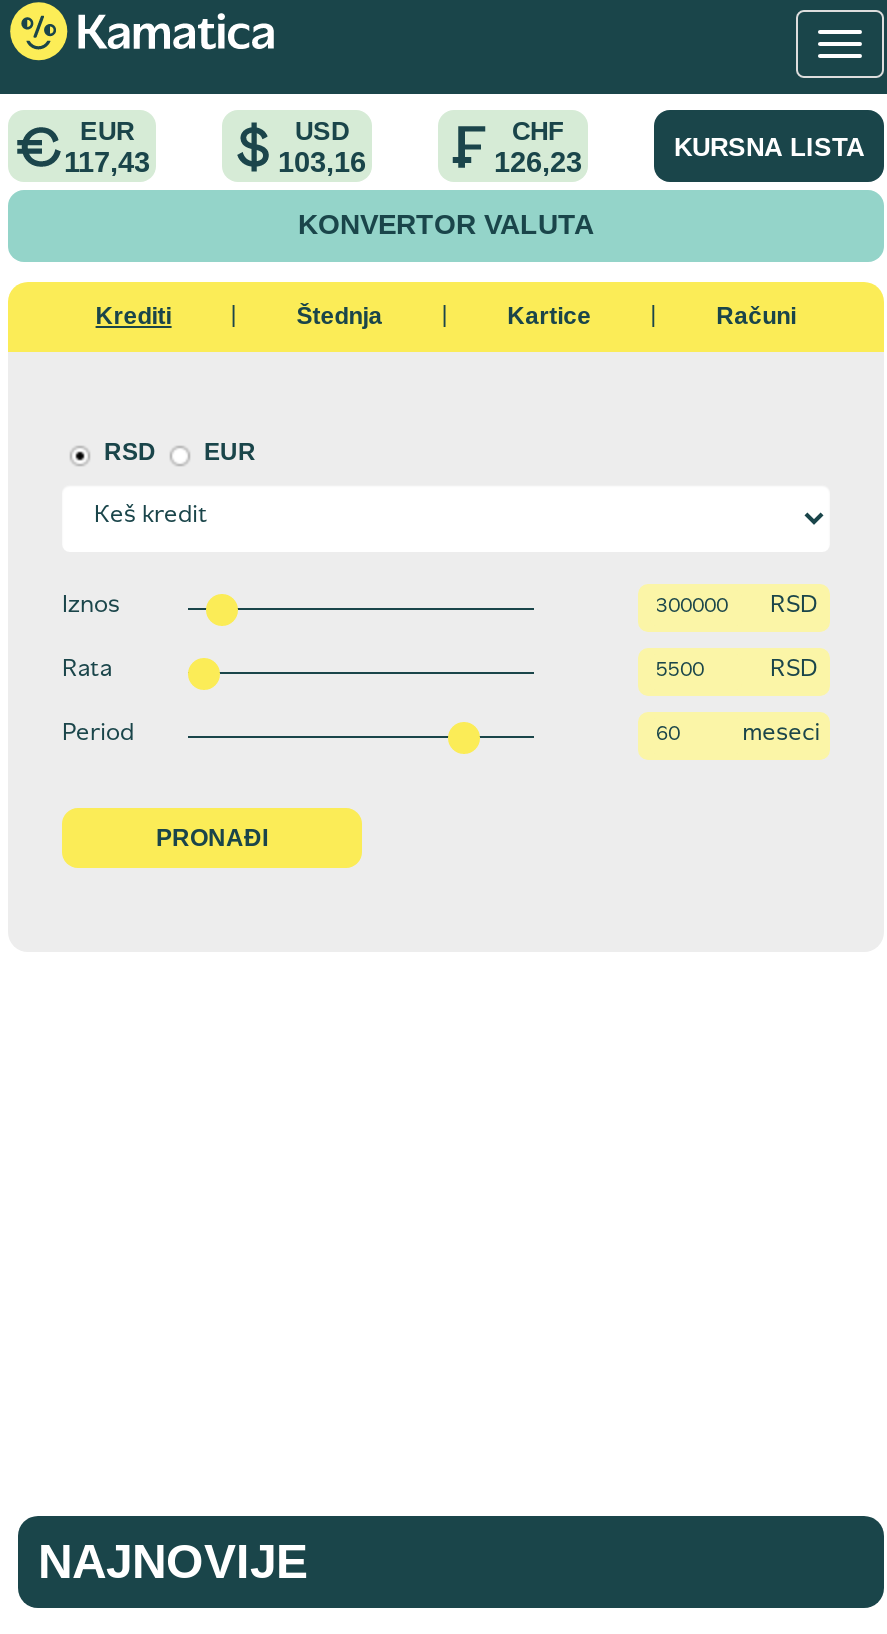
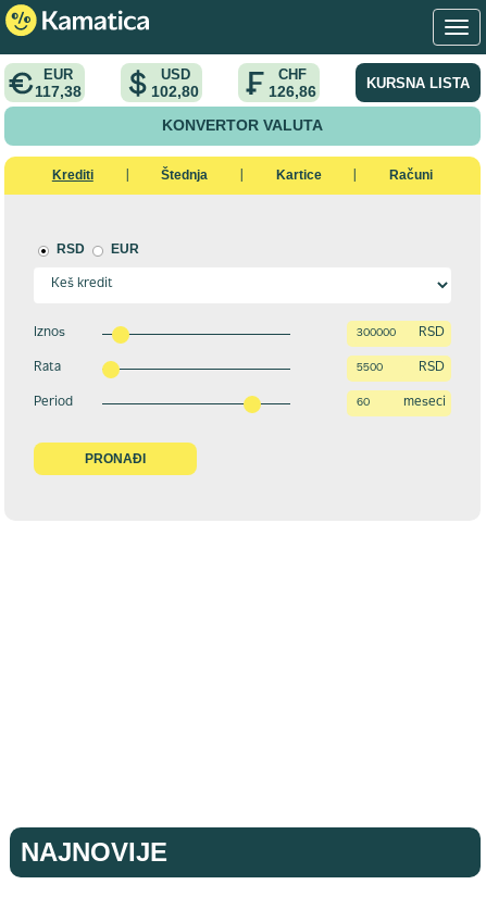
- 117,43
+ 117,38

- 103,16
+ 102,80

- 126,23
+ 126,86
